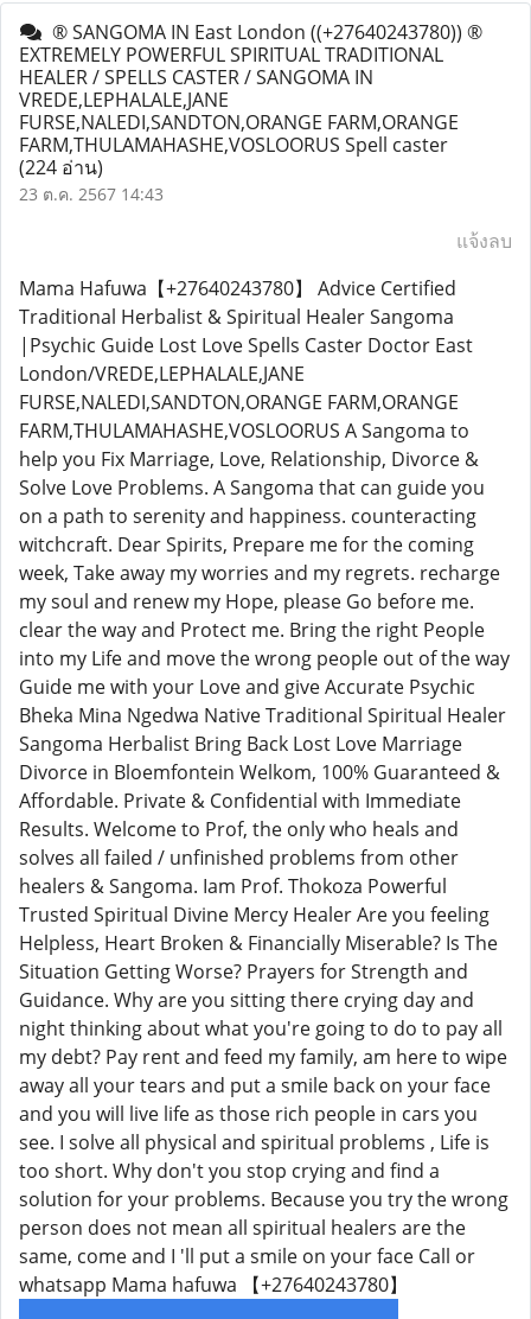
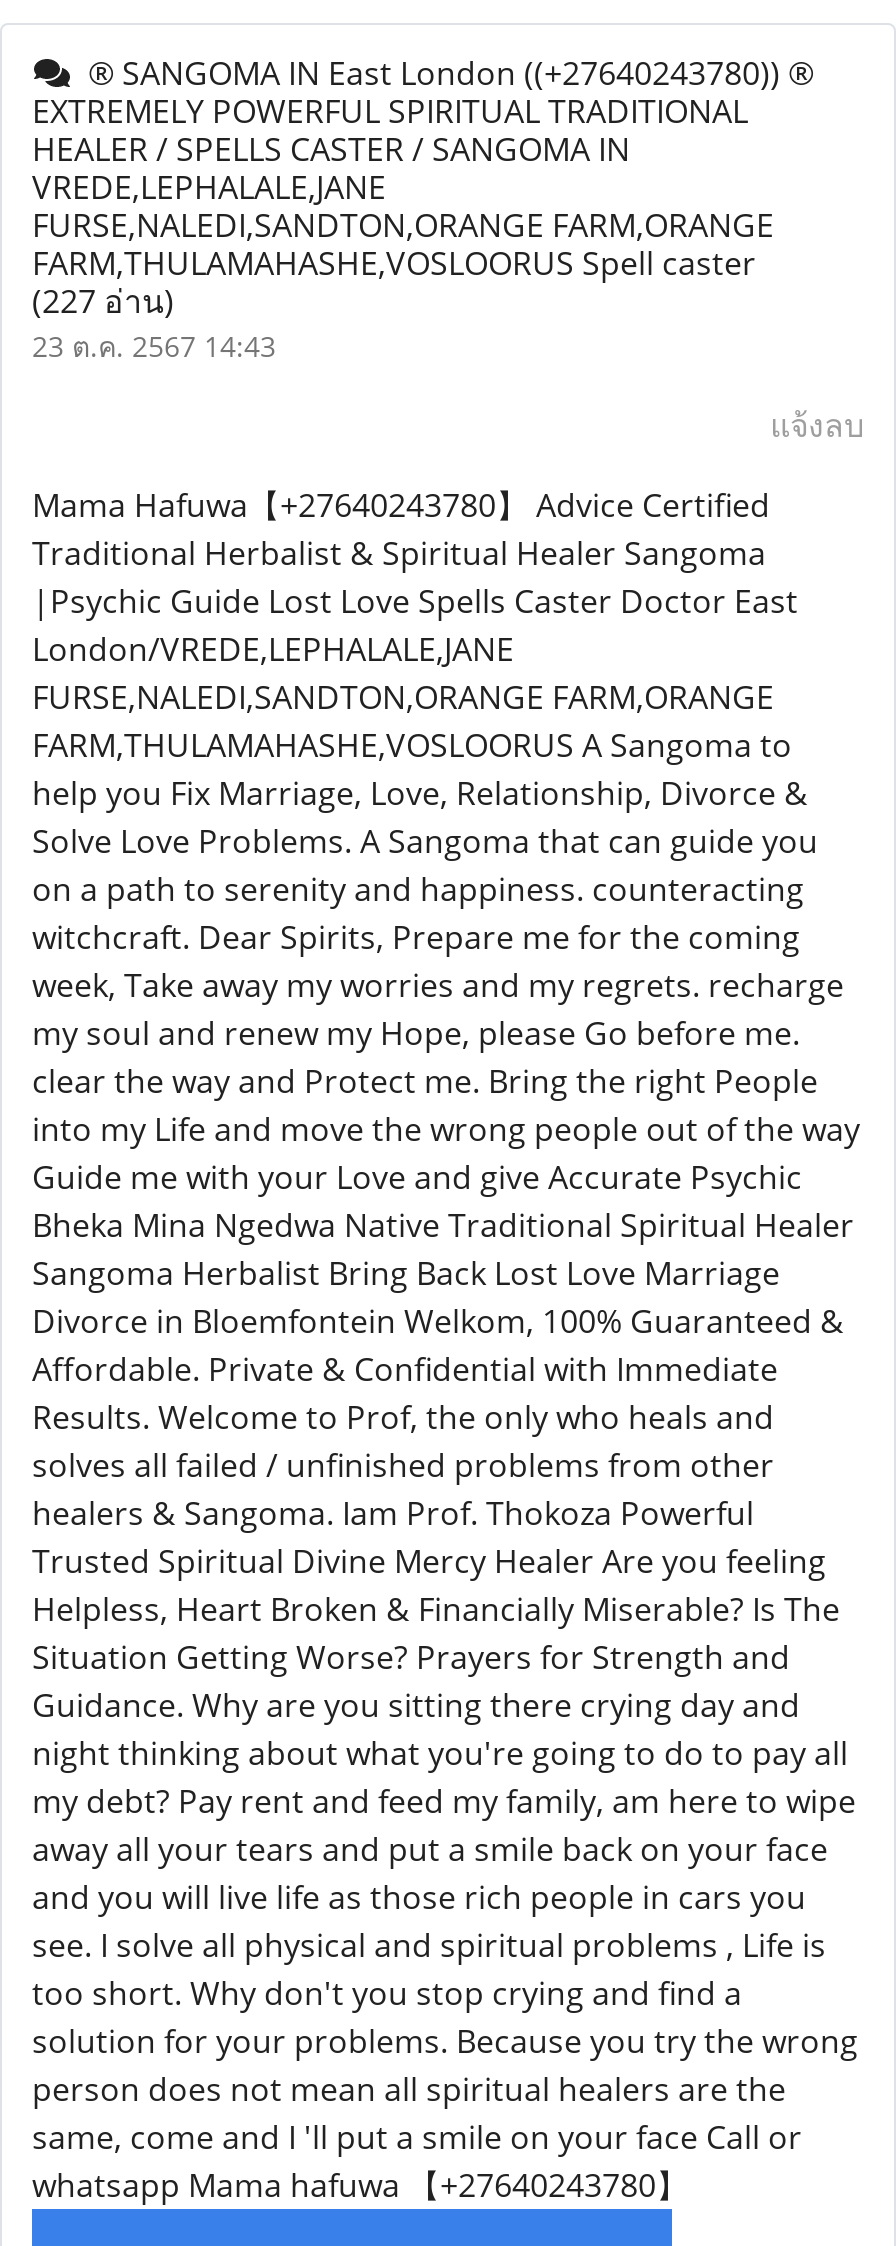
- (224 อ่าน)
+ (227 อ่าน)
